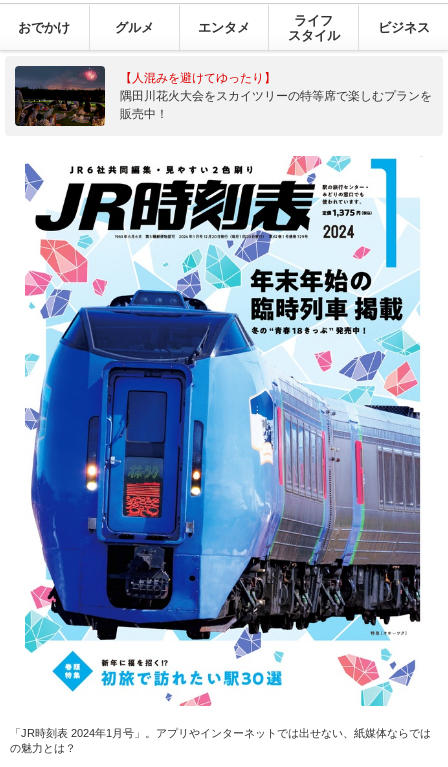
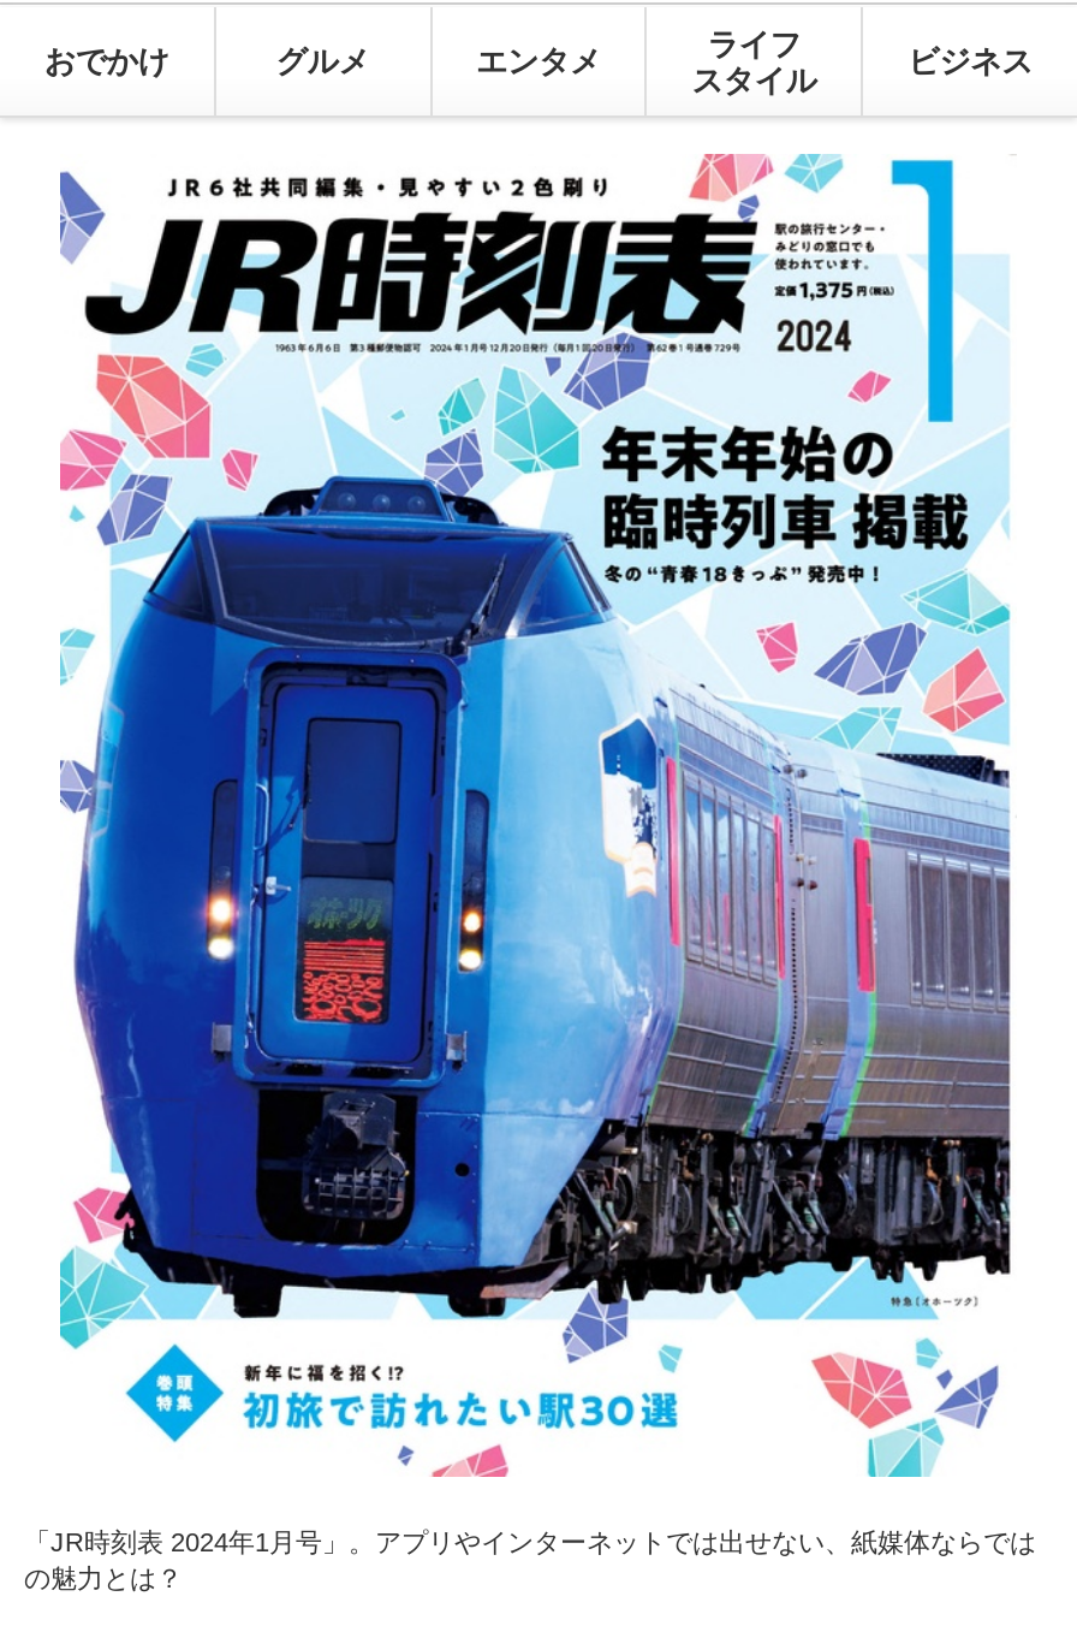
- [image]
- 【人混みを避けてゆったり】
- 隅田川花火大会をスカイツリーの特等席で楽しむプランを
- 販売中！
